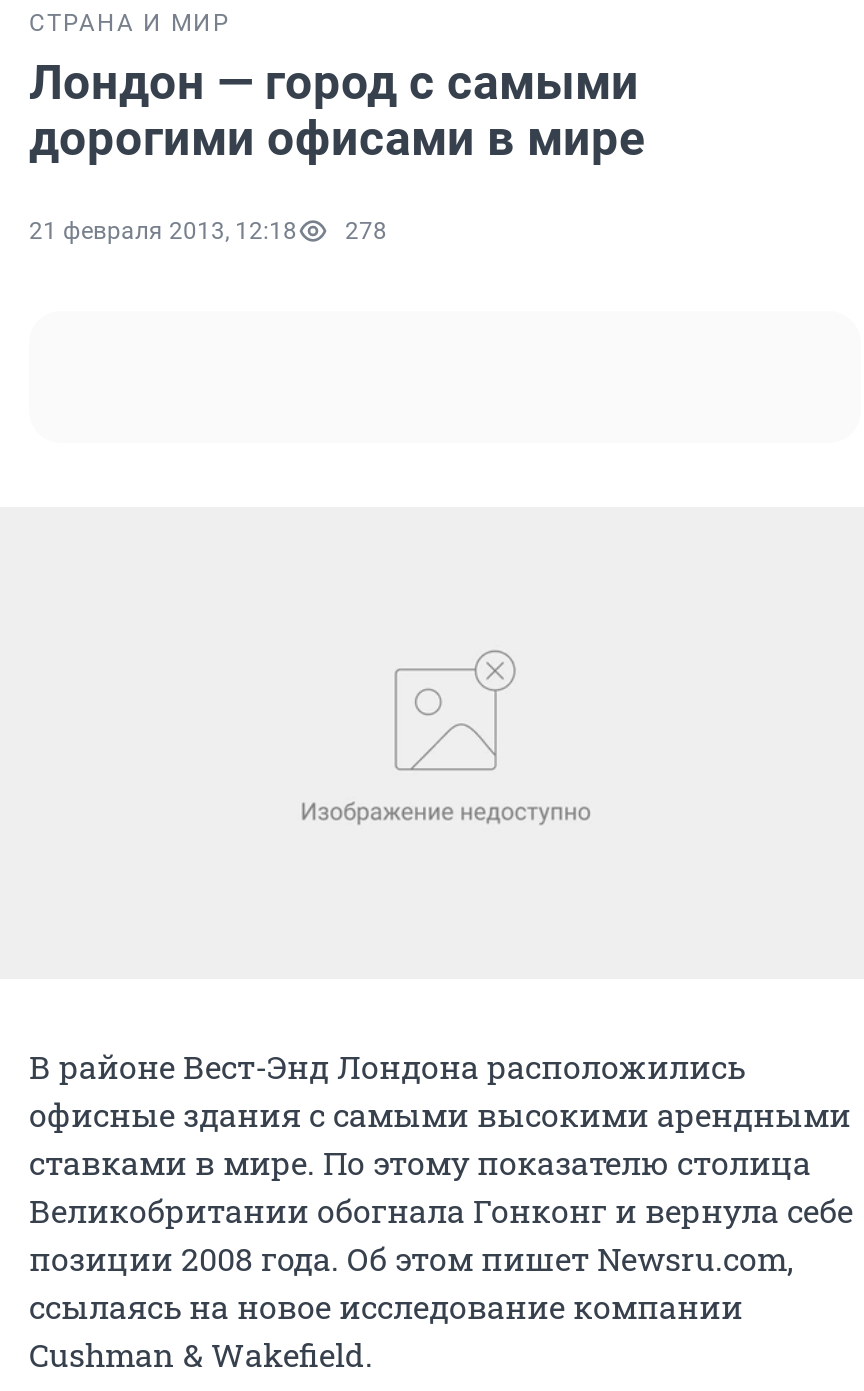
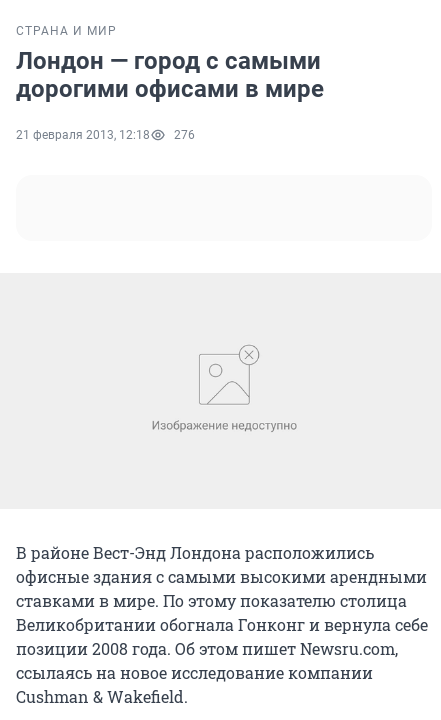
- 21 февраля 2013, 12:18 278
+ 21 февраля 2013, 12:18 276
